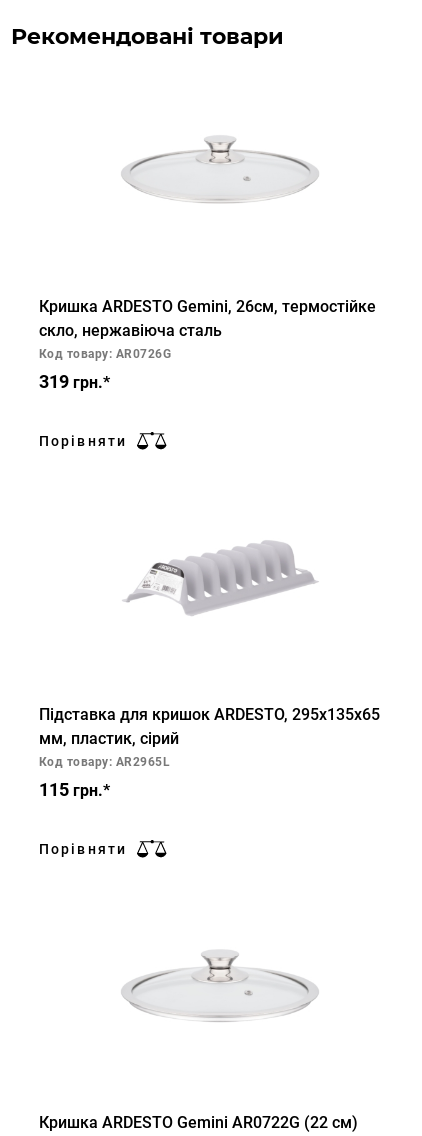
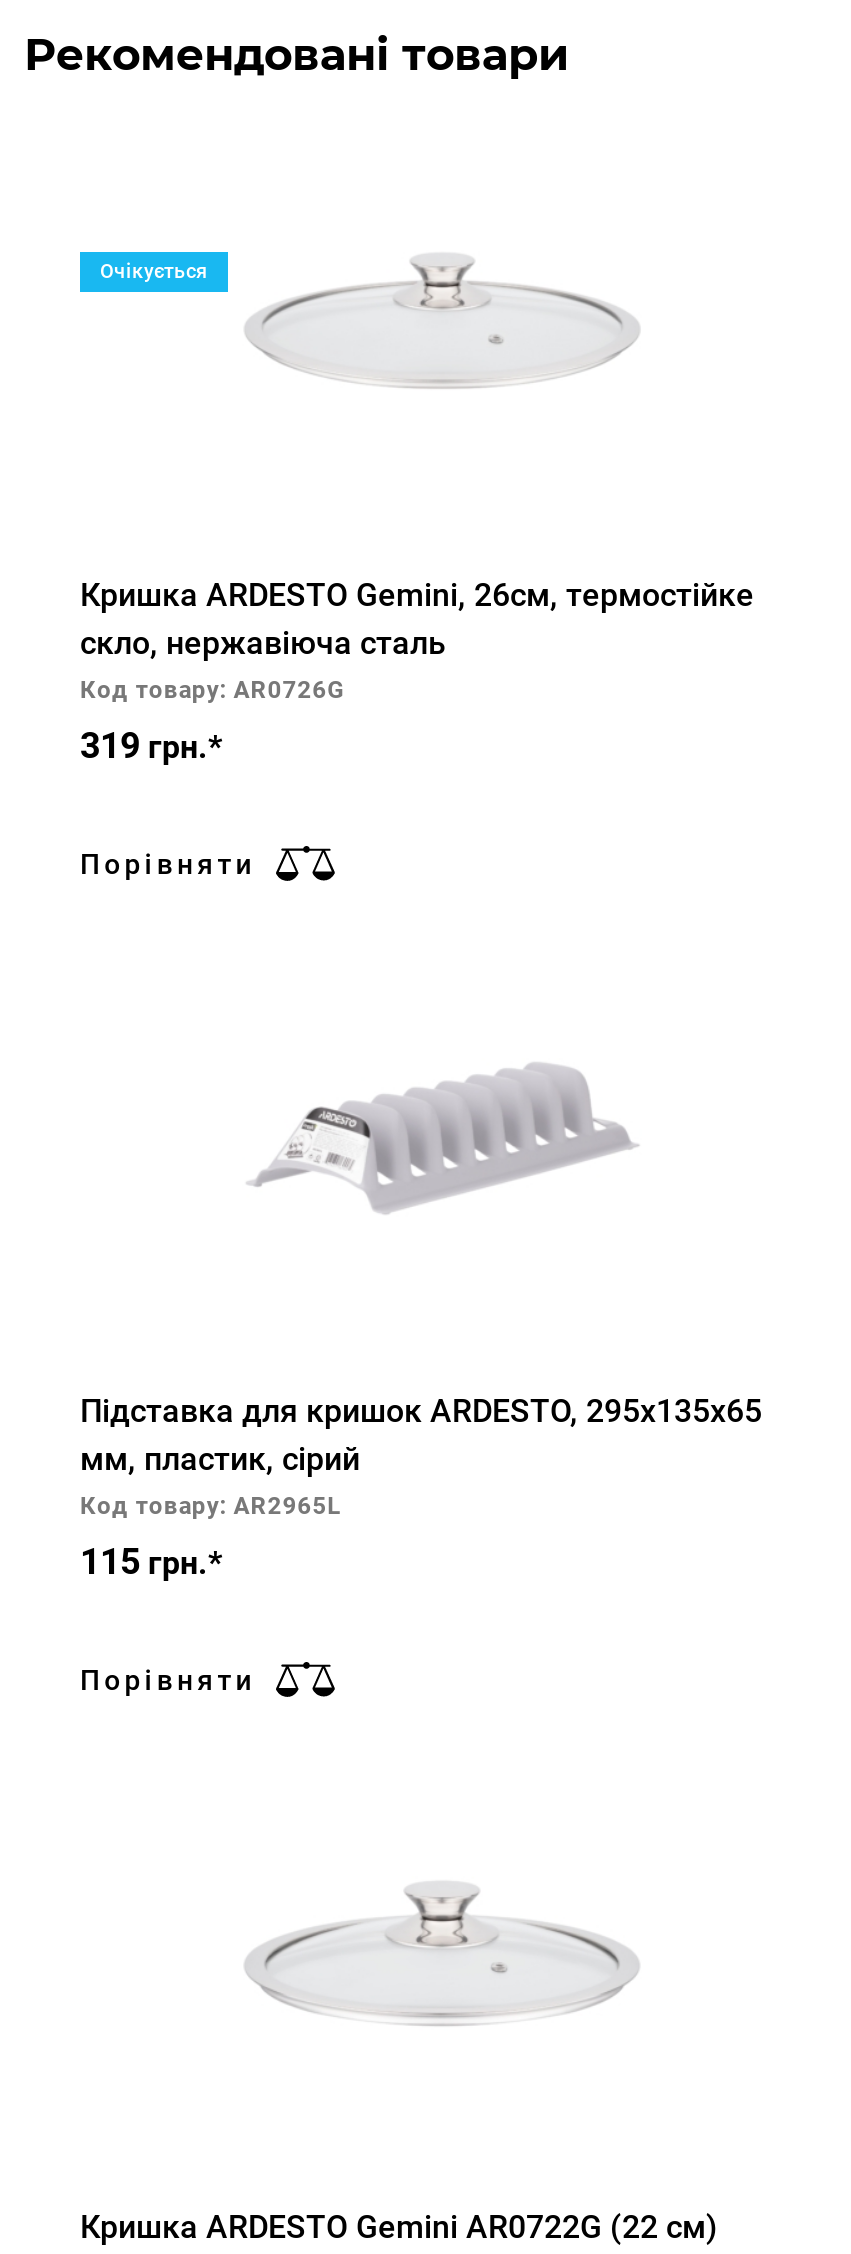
+ Очікується
